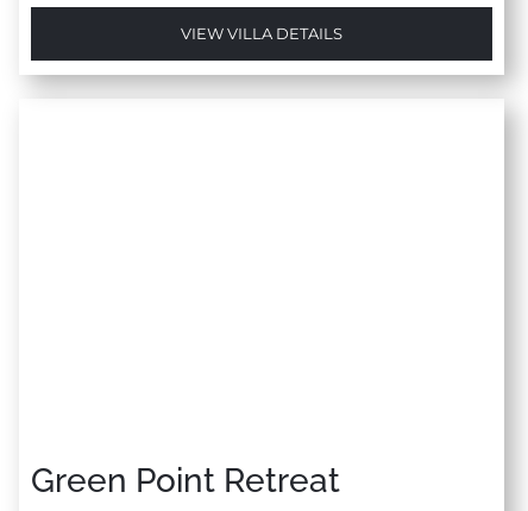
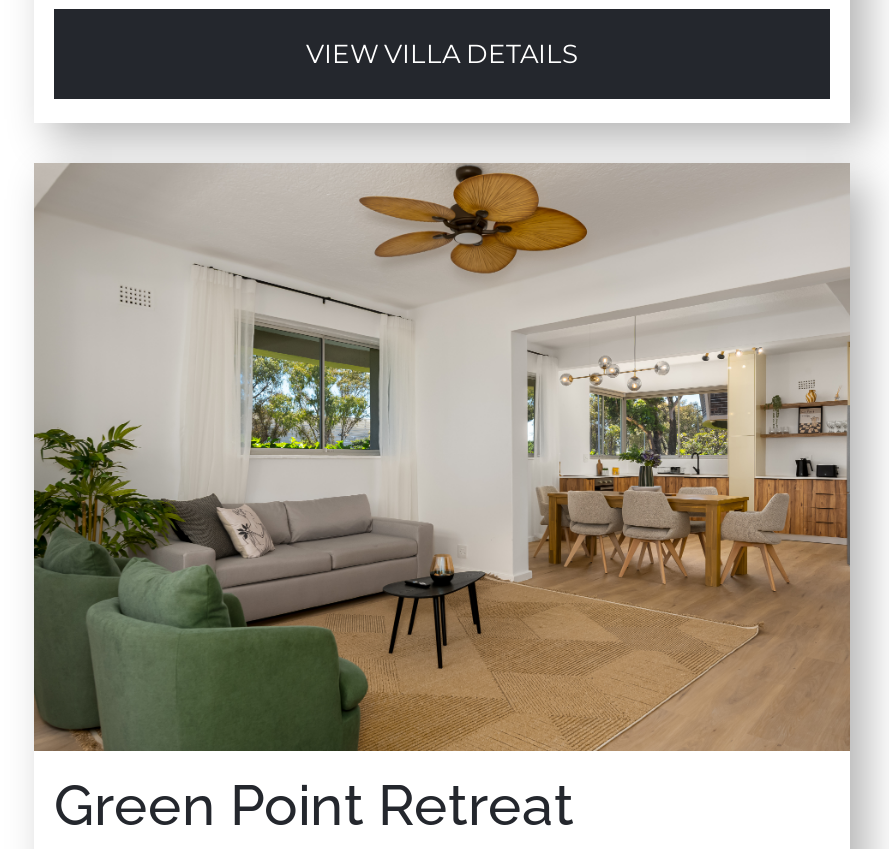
+ [image]
